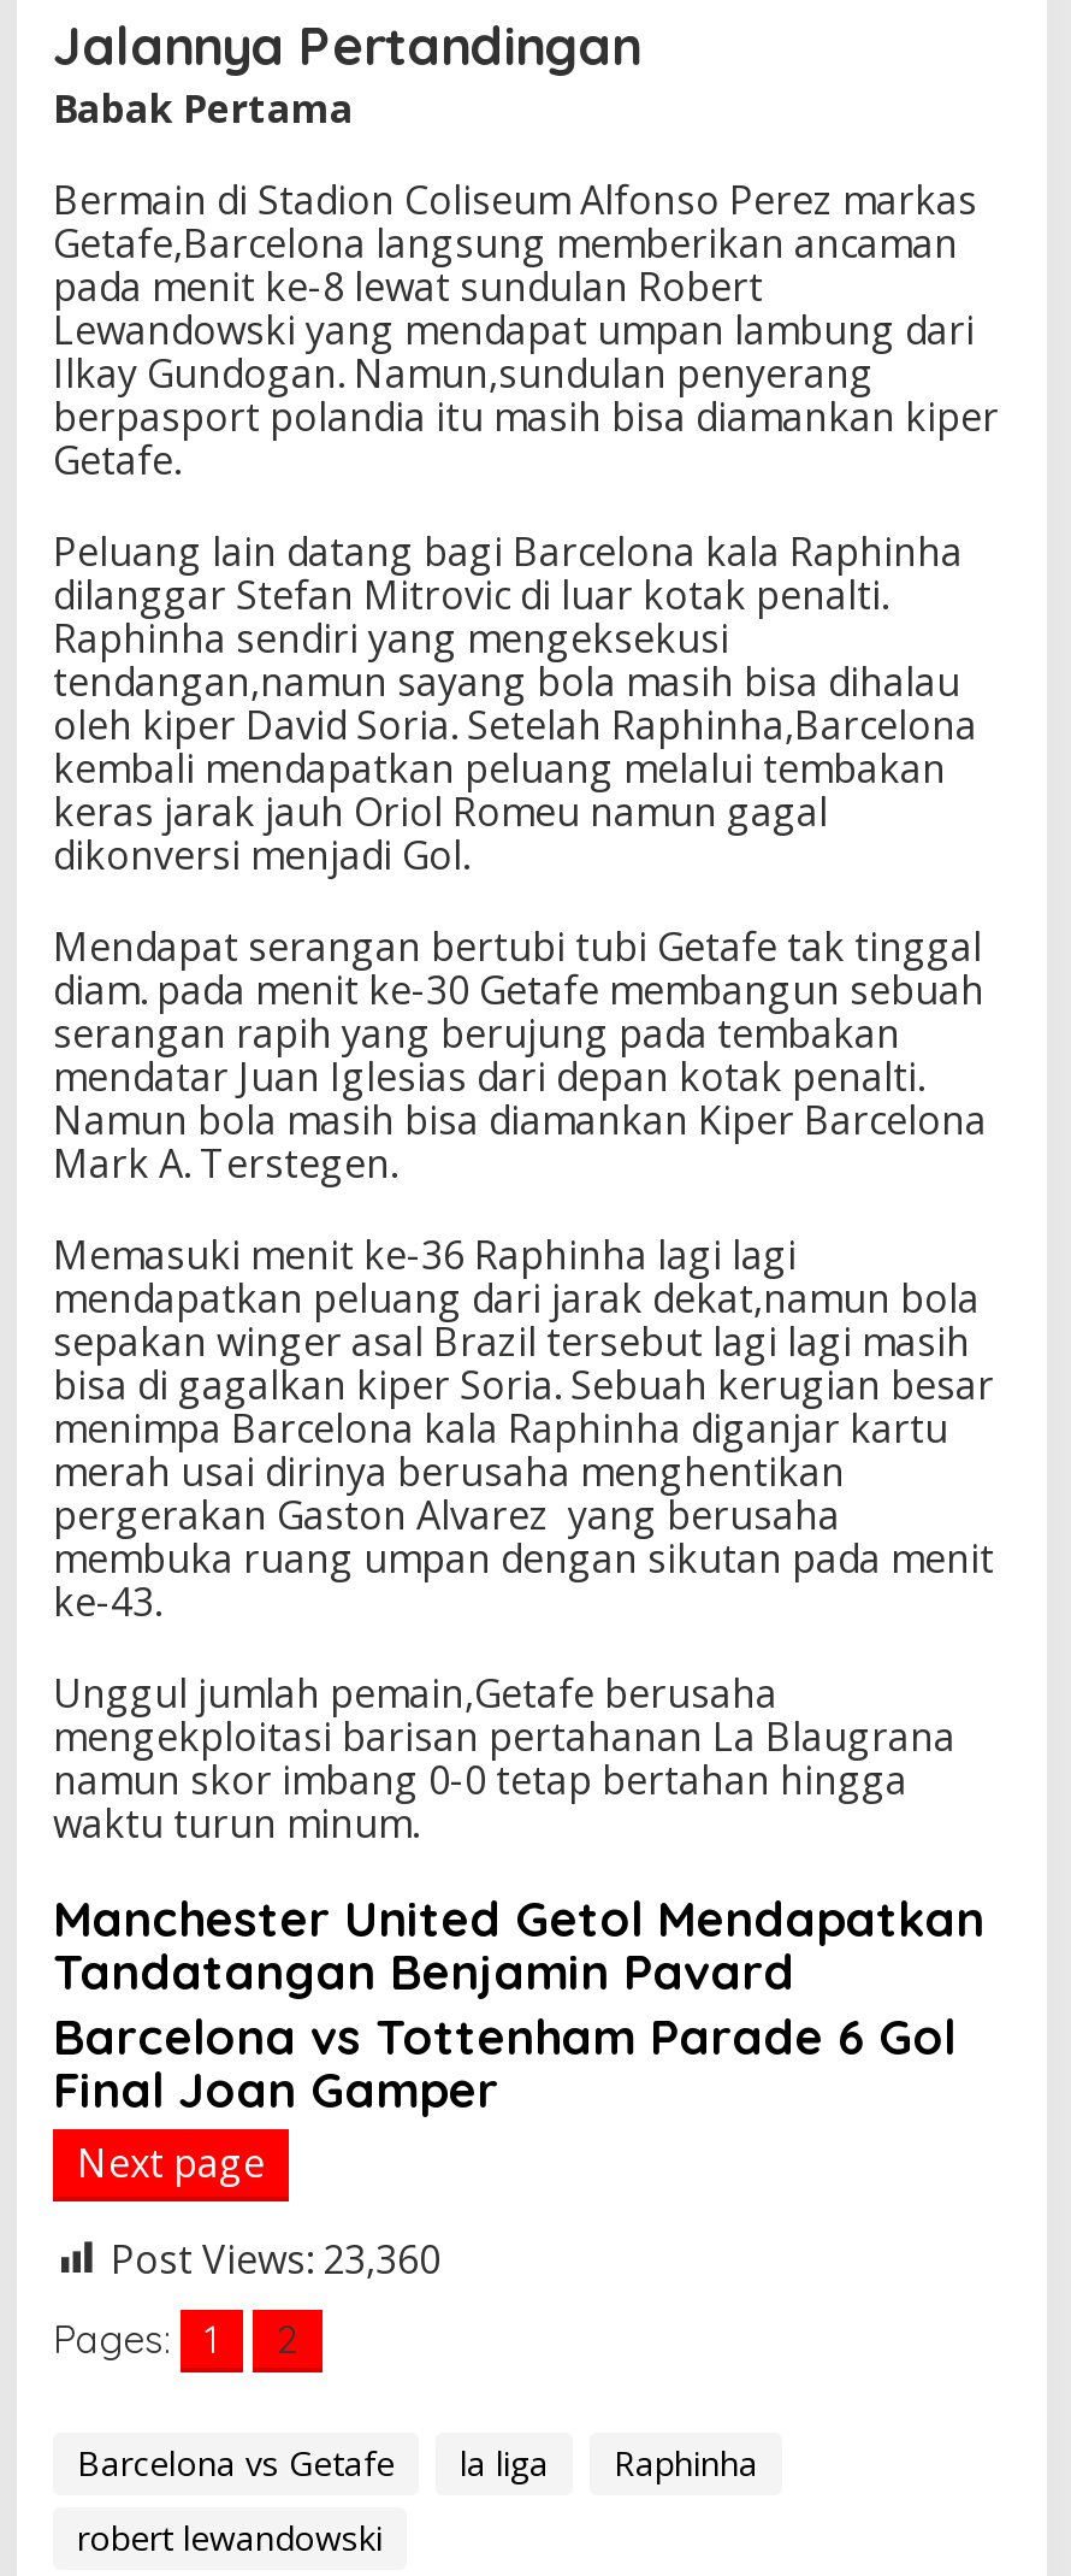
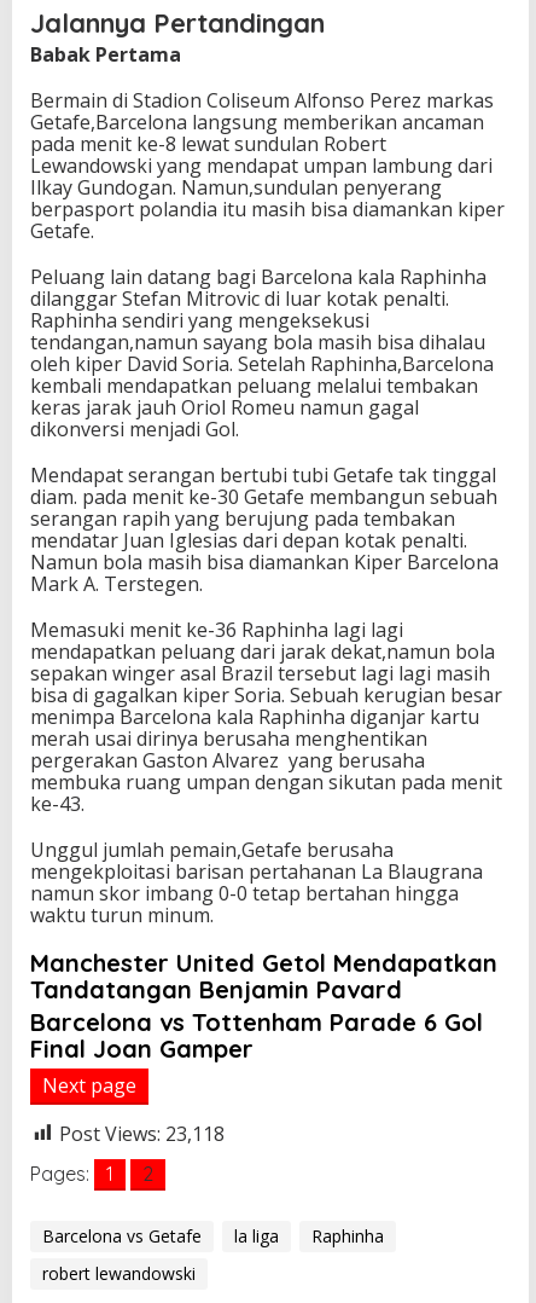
- Post Views: 23,360
+ Post Views: 23,118
